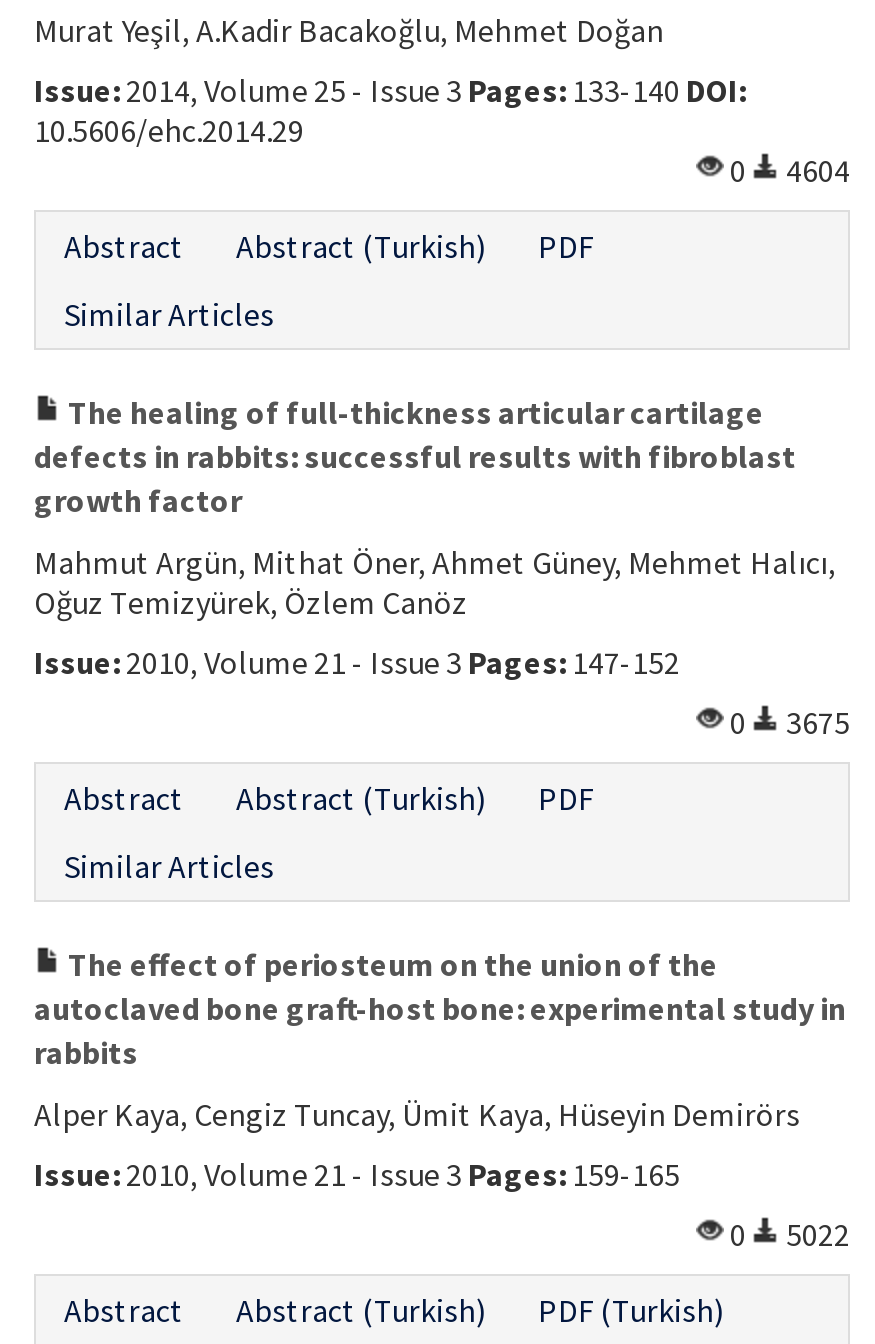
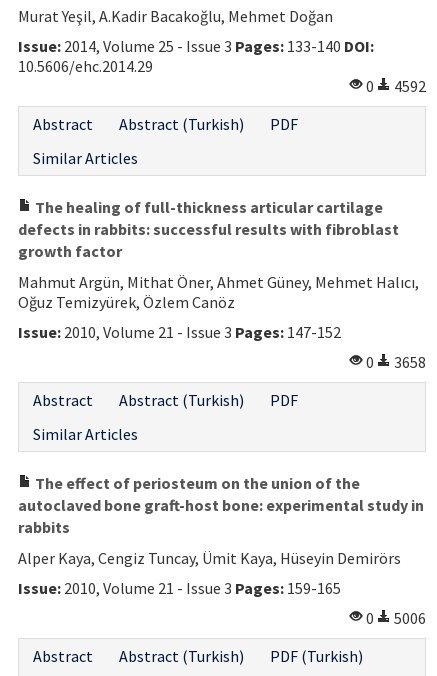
- 0 4604
+ 0 4592

- 0 3675
+ 0 3658

- 0 5022
+ 0 5006
